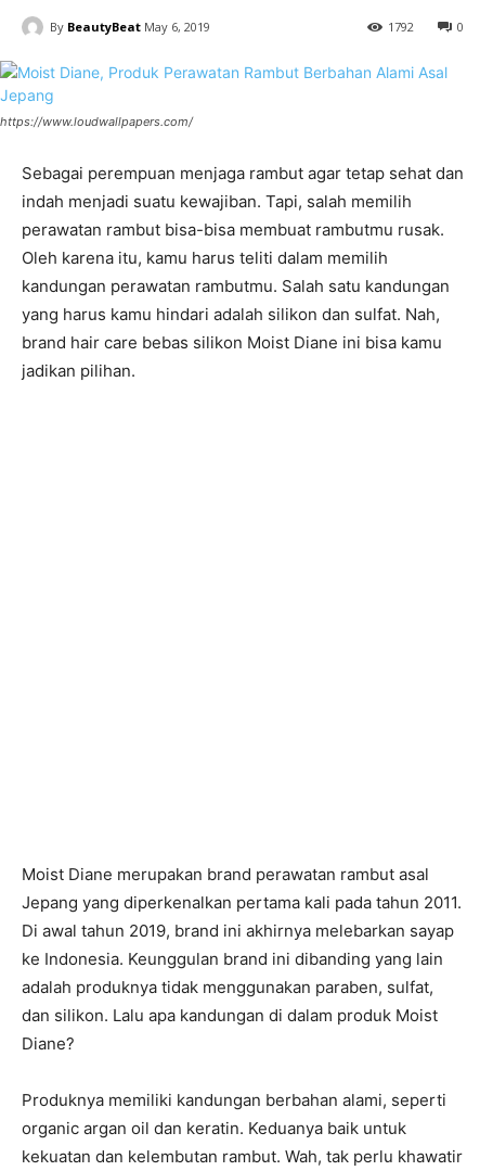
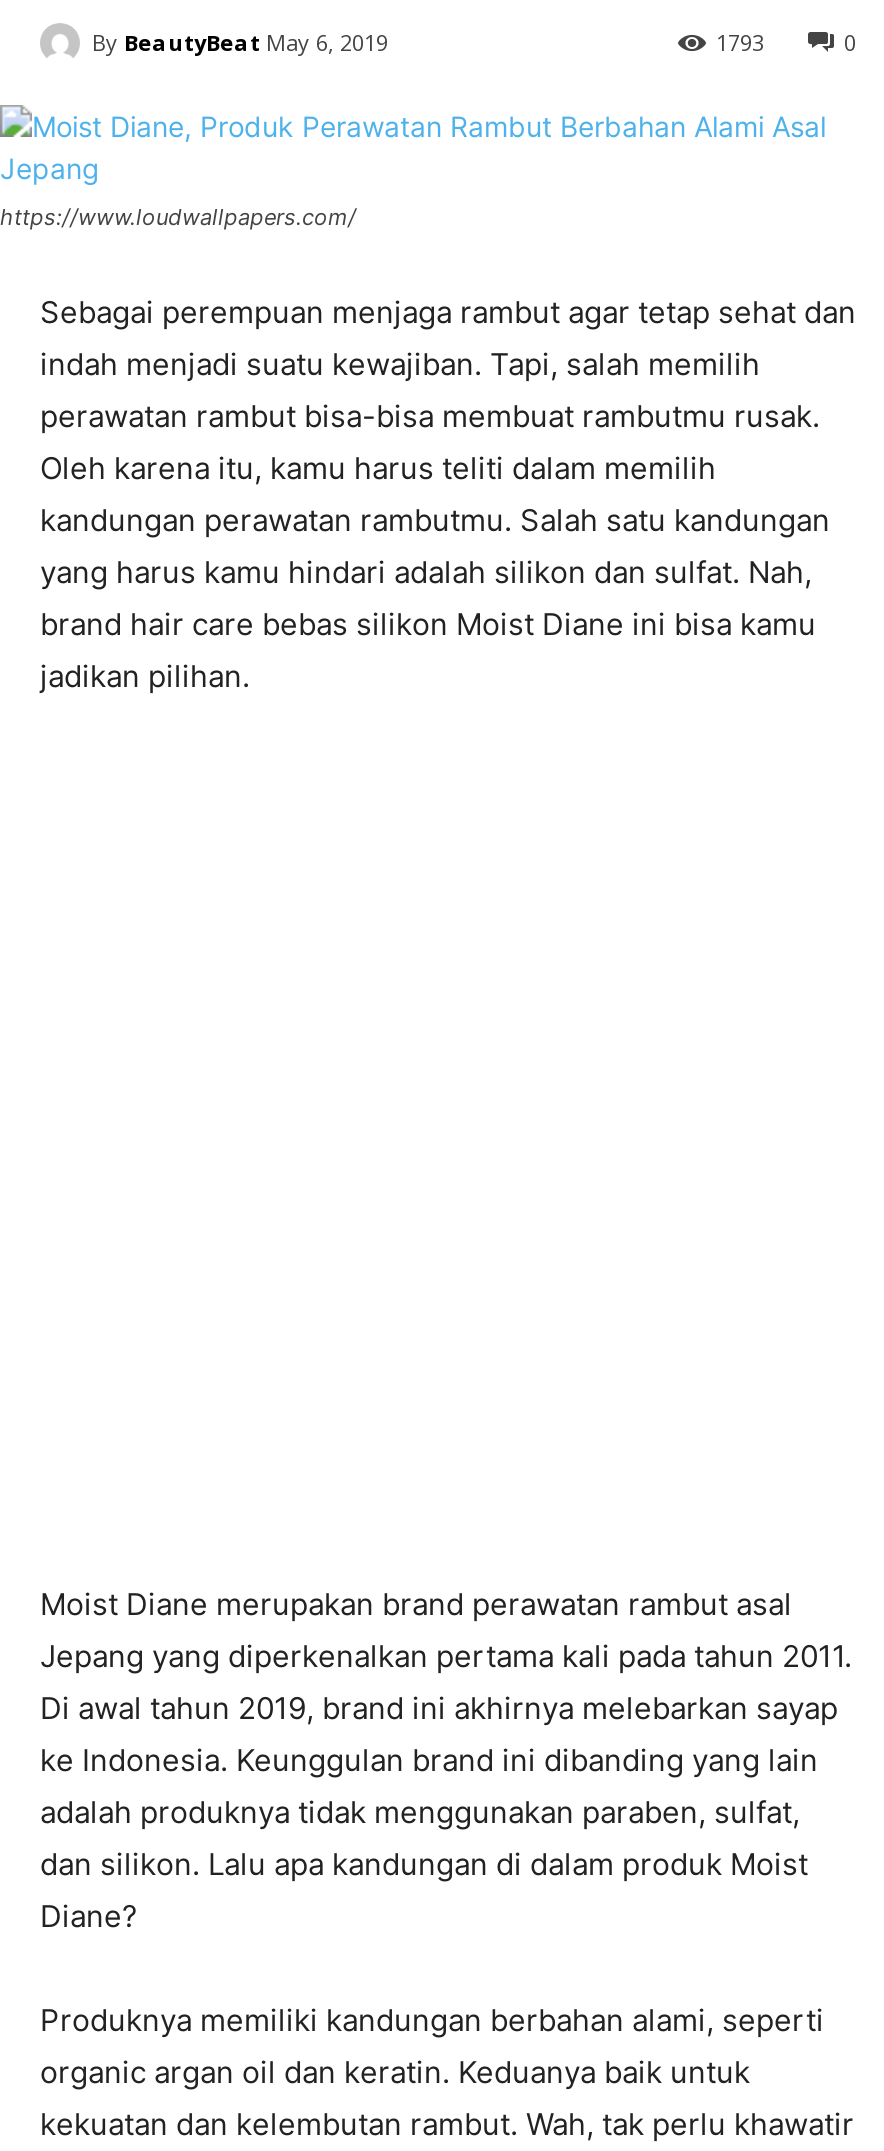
- 1792
+ 1793
